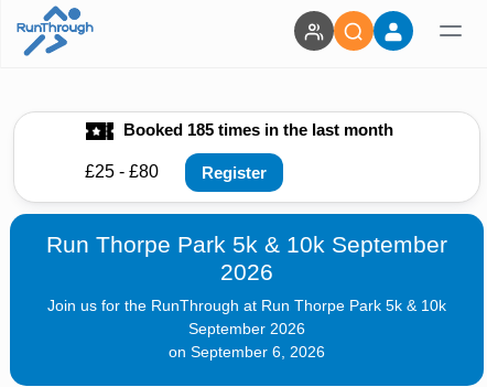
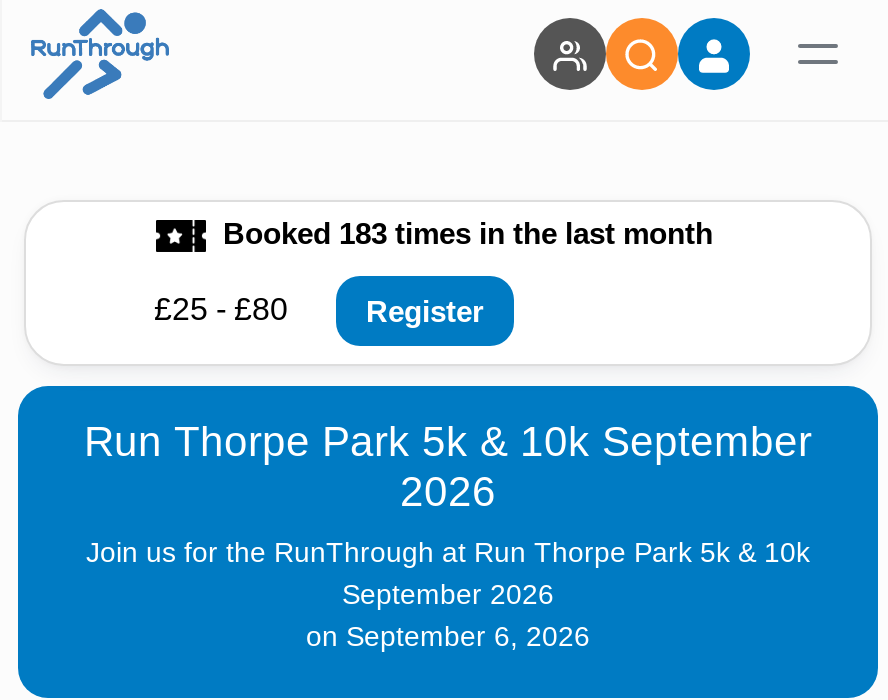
- Booked 185 times in the last month
+ Booked 183 times in the last month
